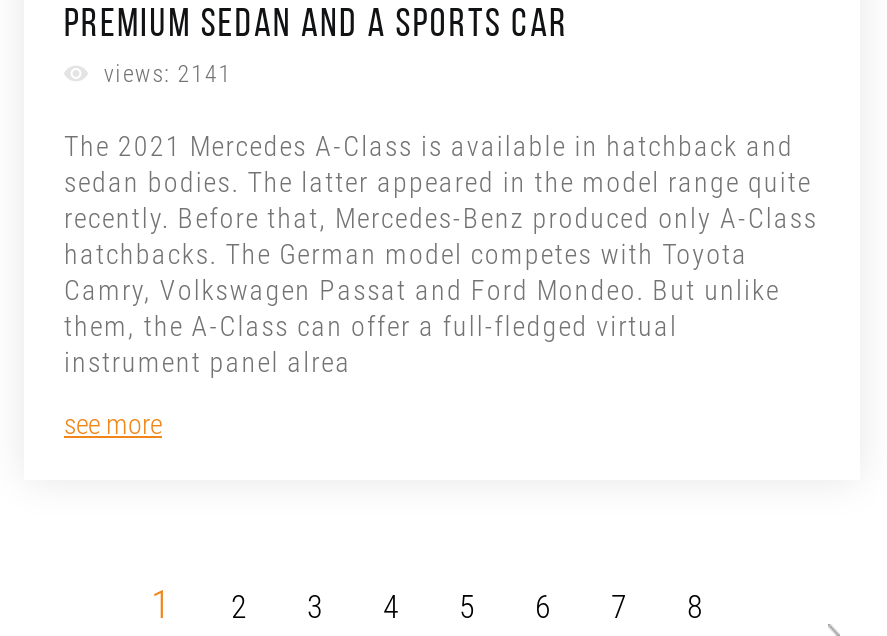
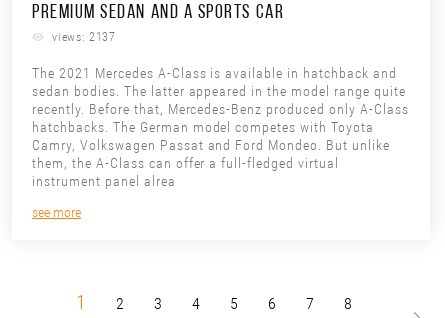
- views: 2141
+ views: 2137
